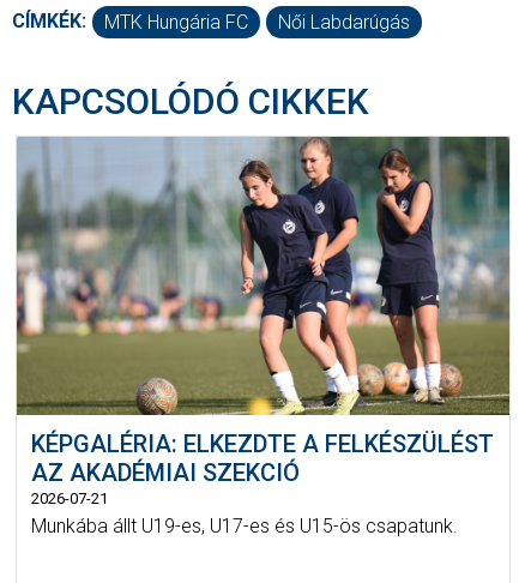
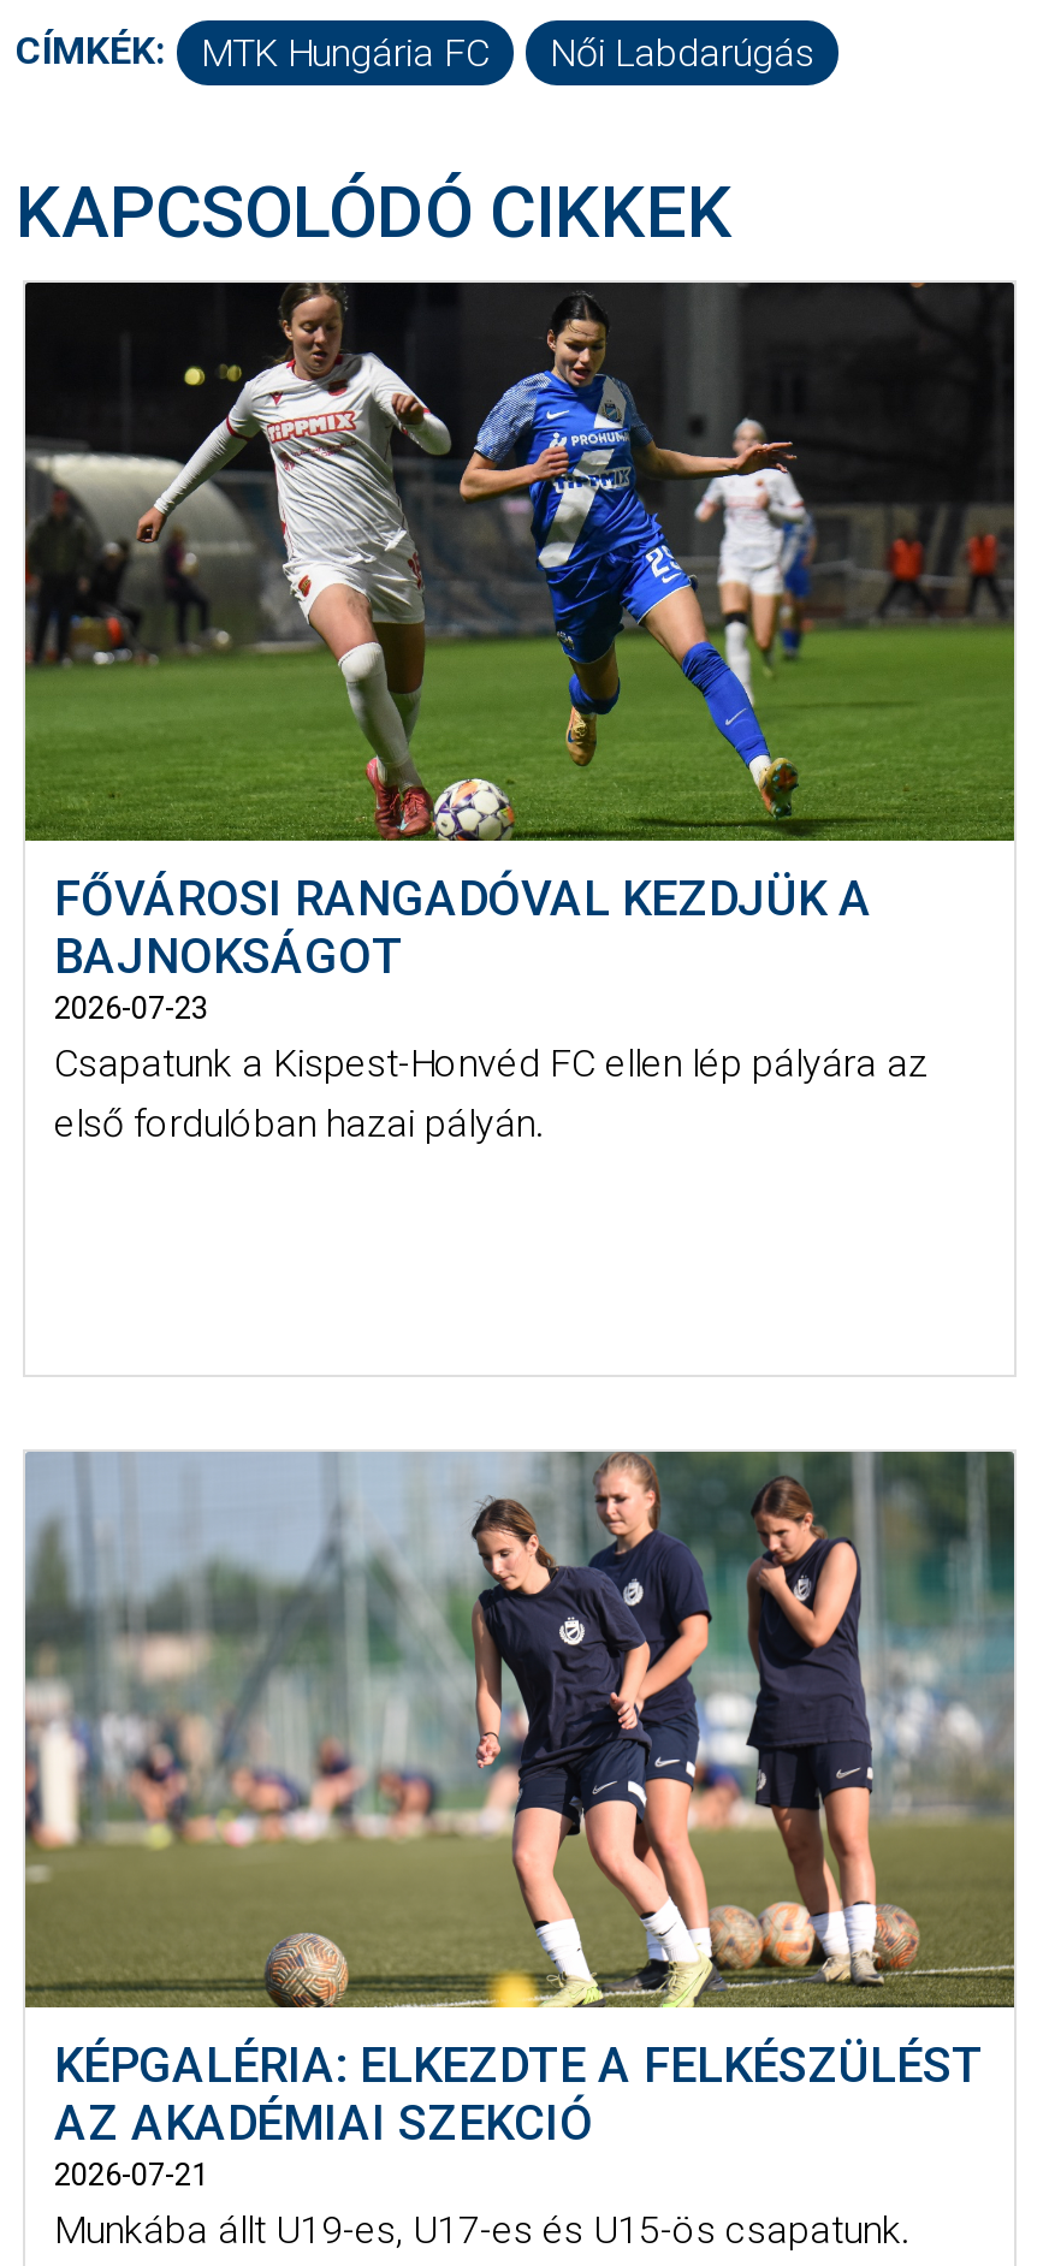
+ [image]
+ FŐVÁROSI RANGADÓVAL KEZDJÜK A
+ BAJNOKSÁGOT
+ 2026-07-23
+ Csapatunk a Kispest-Honvéd FC ellen lép pályára az
+ első fordulóban hazai pályán.
